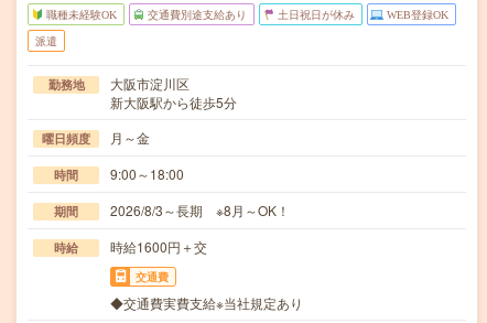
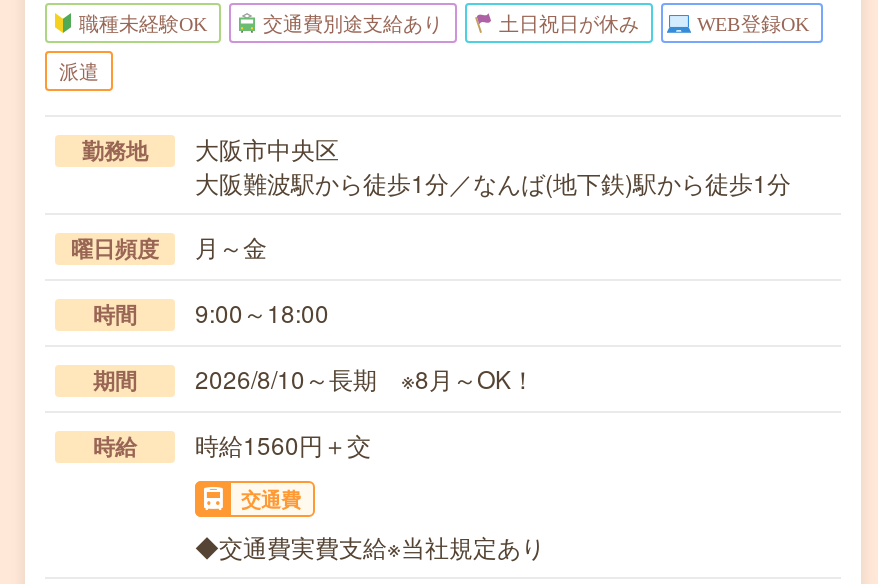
- 大阪市淀川区
- 新大阪駅から徒歩5分
+ 大阪市中央区
+ 大阪難波駅から徒歩1分／なんば(地下鉄)駅から徒歩1分

- 期間 2026/8/3～長期 ※8月～OK！
+ 期間 2026/8/10～長期 ※8月～OK！

- 時給 時給1600円＋交
+ 時給 時給1560円＋交
